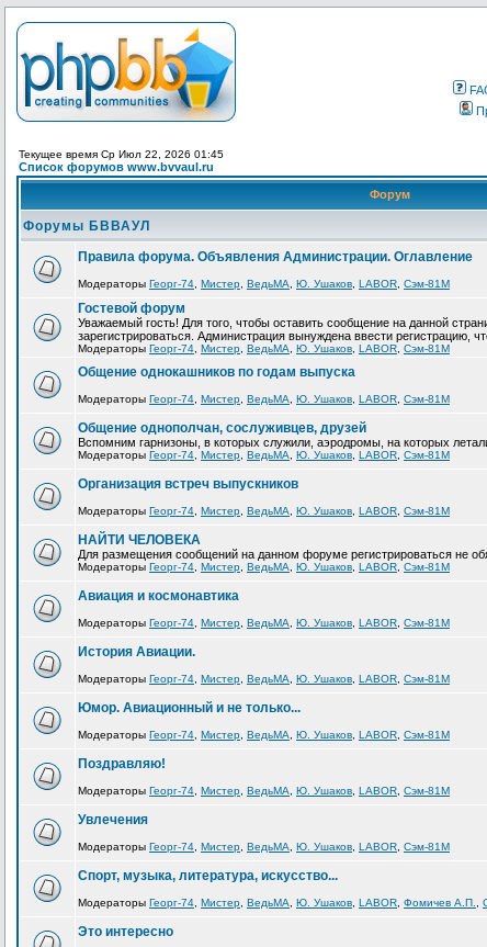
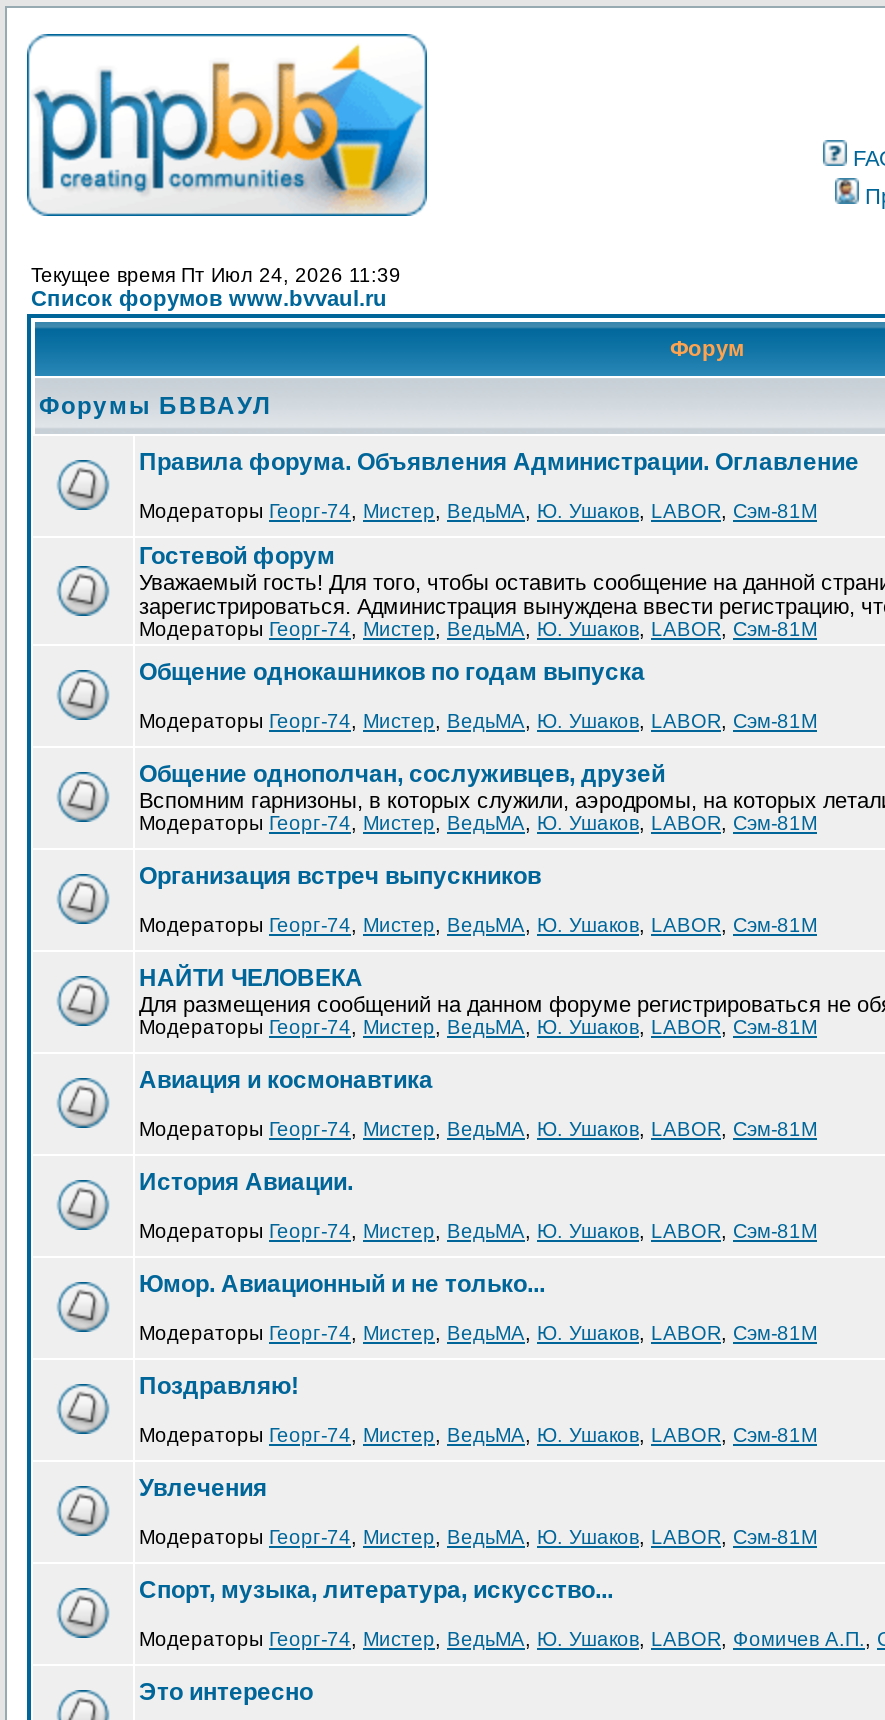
- Текущее время Ср Июл 22, 2026 01:45
+ Текущее время Пт Июл 24, 2026 11:39
